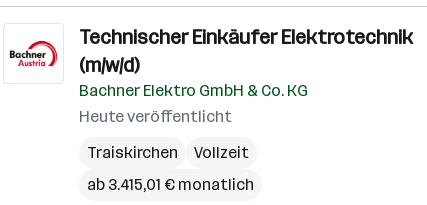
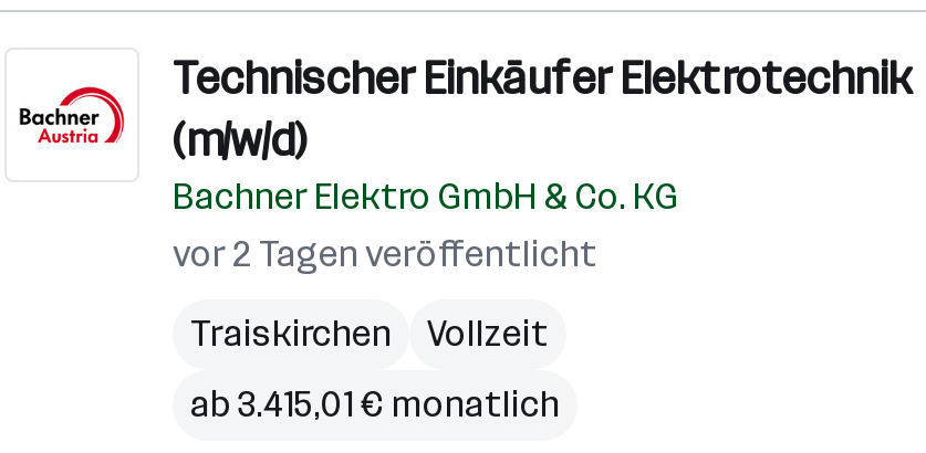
- Heute veröffentlicht
+ vor 2 Tagen veröffentlicht
